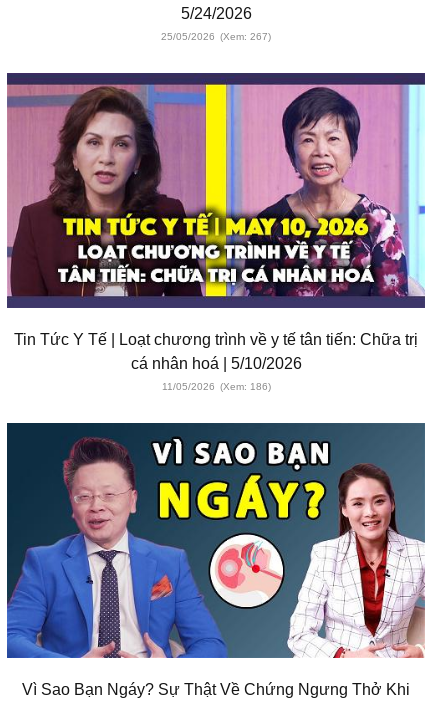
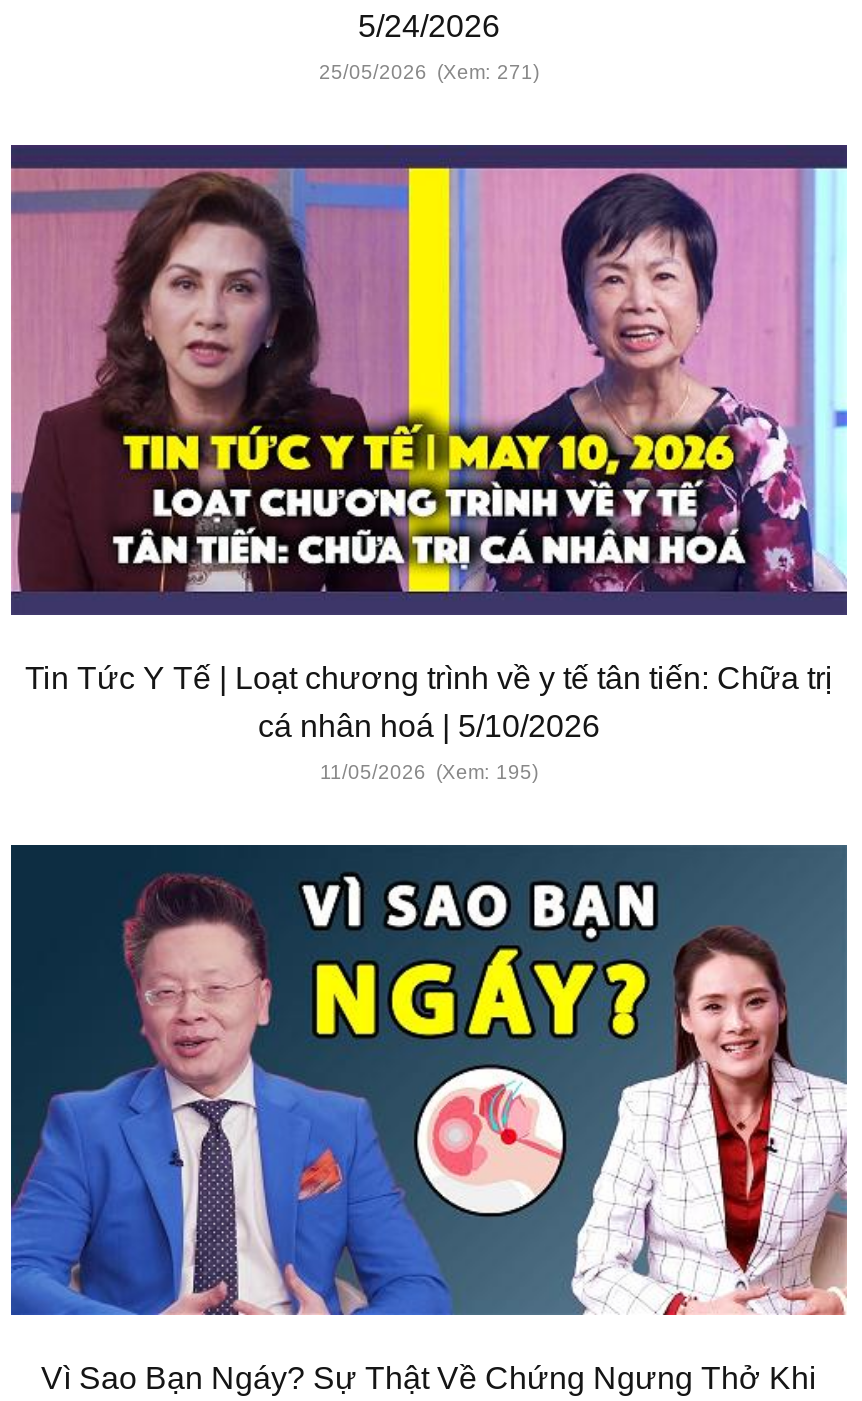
- 25/05/2026 (Xem: 267)
+ 25/05/2026 (Xem: 271)

- 11/05/2026 (Xem: 186)
+ 11/05/2026 (Xem: 195)
